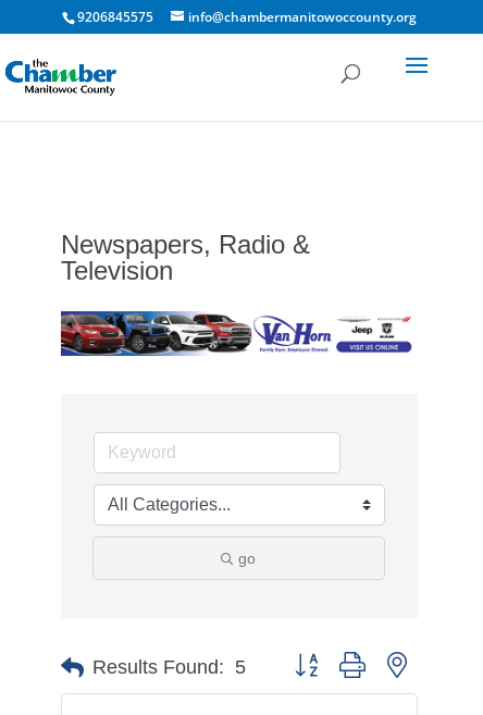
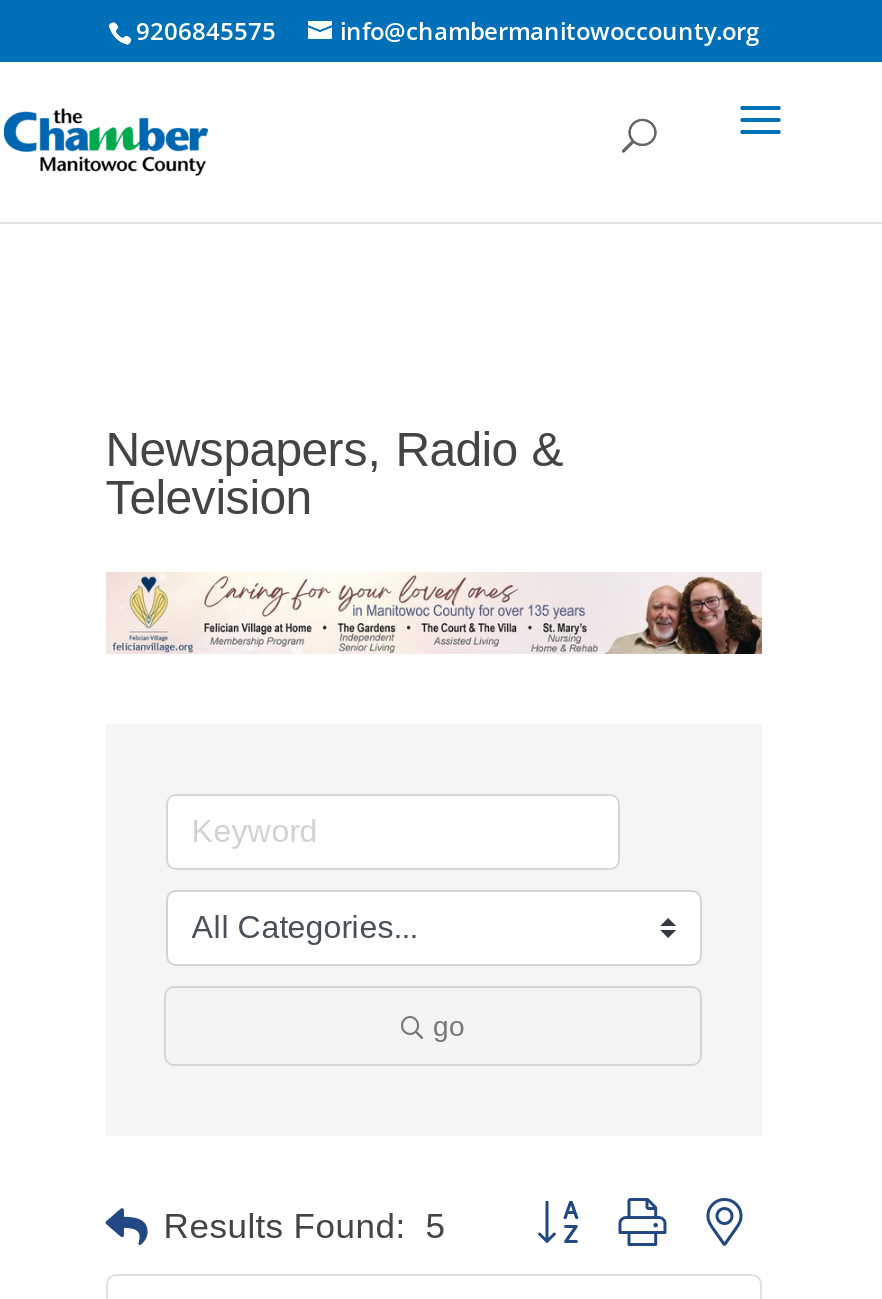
- [image]
+ [image]
